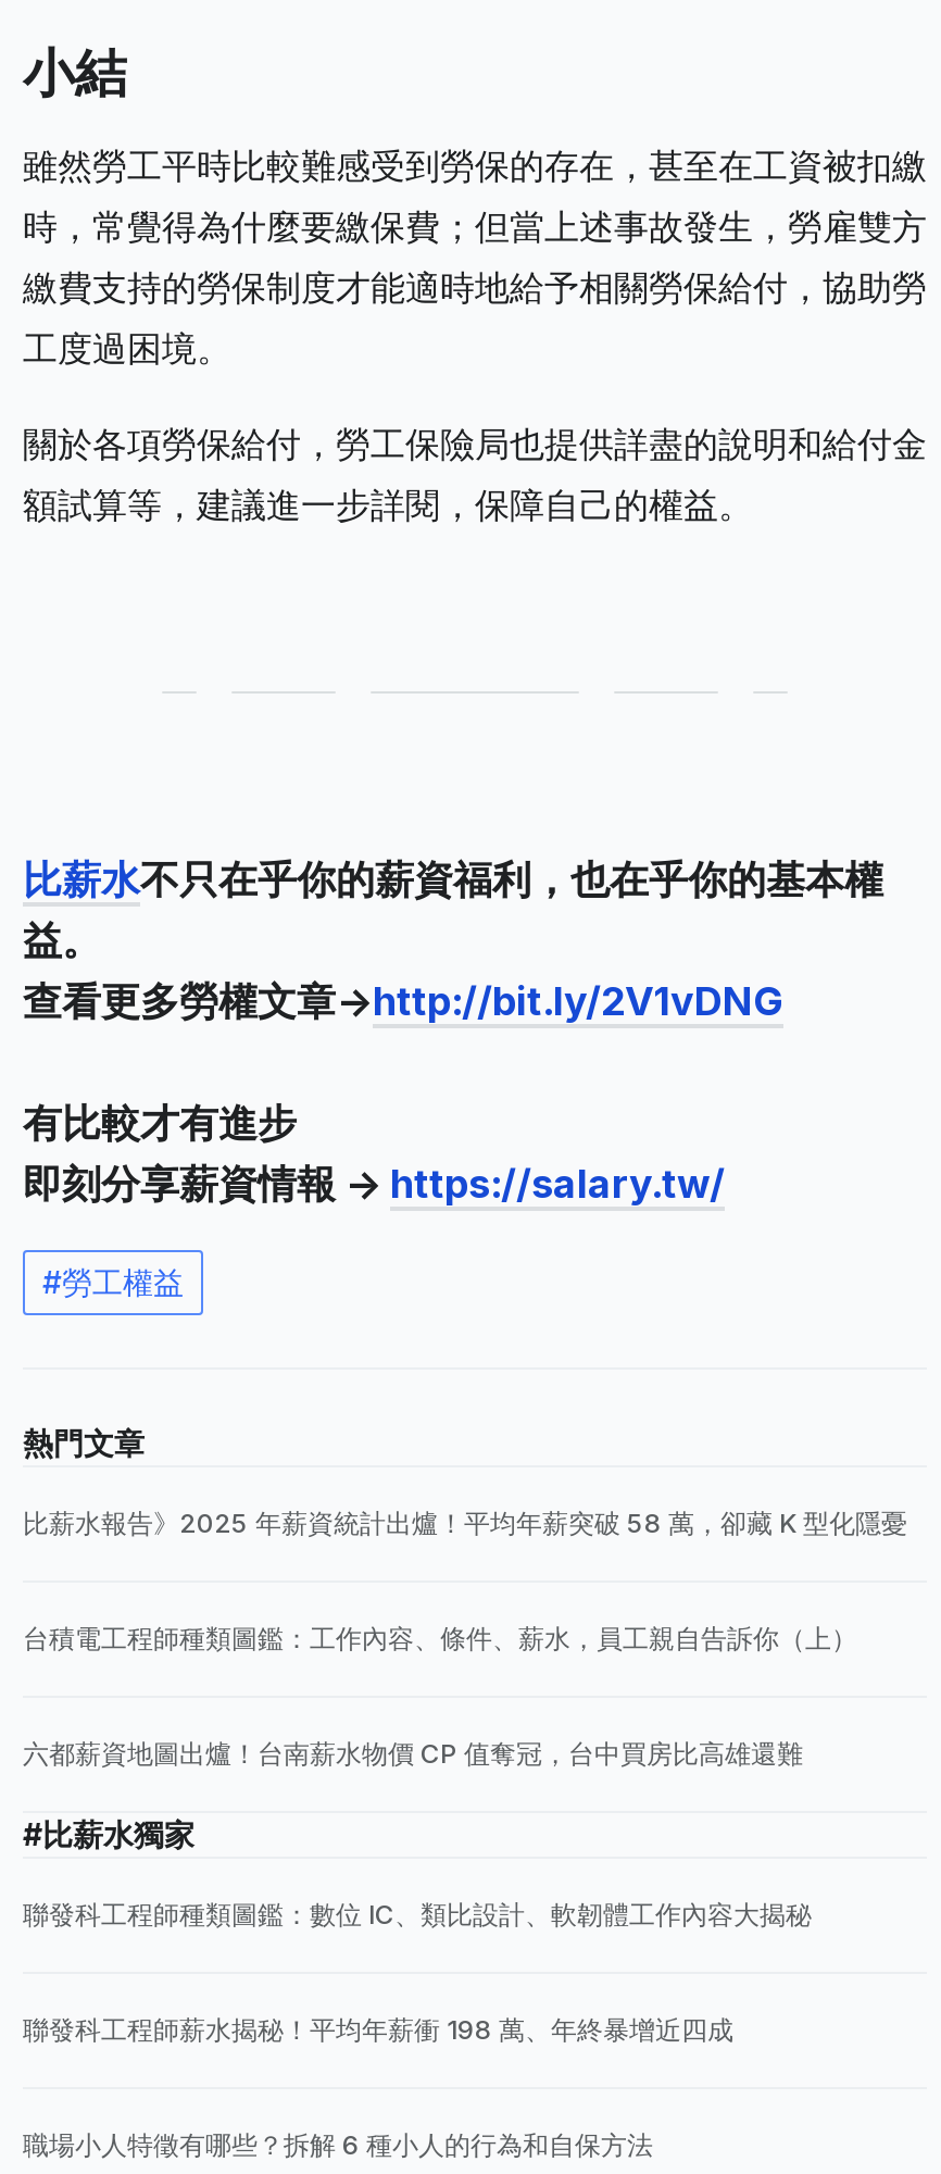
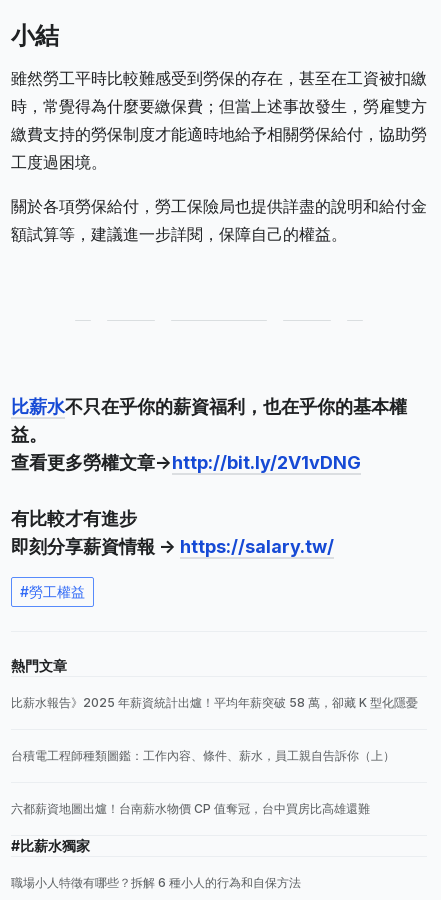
- 聯發科工程師種類圖鑑：數位 IC、類比設計、軟韌體工作內容大揭秘

- 聯發科工程師薪水揭秘！平均年薪衝 198 萬、年終暴增近四成
